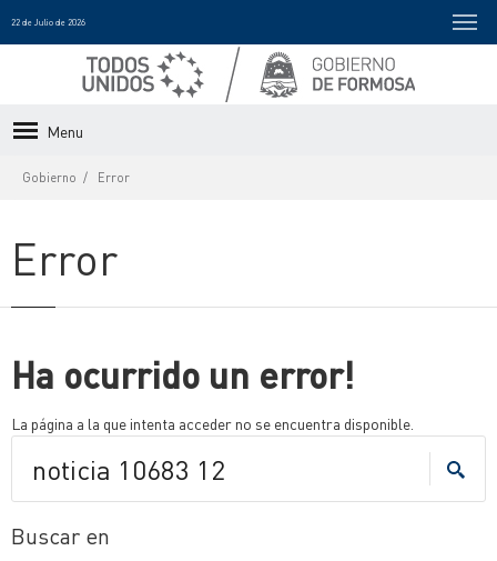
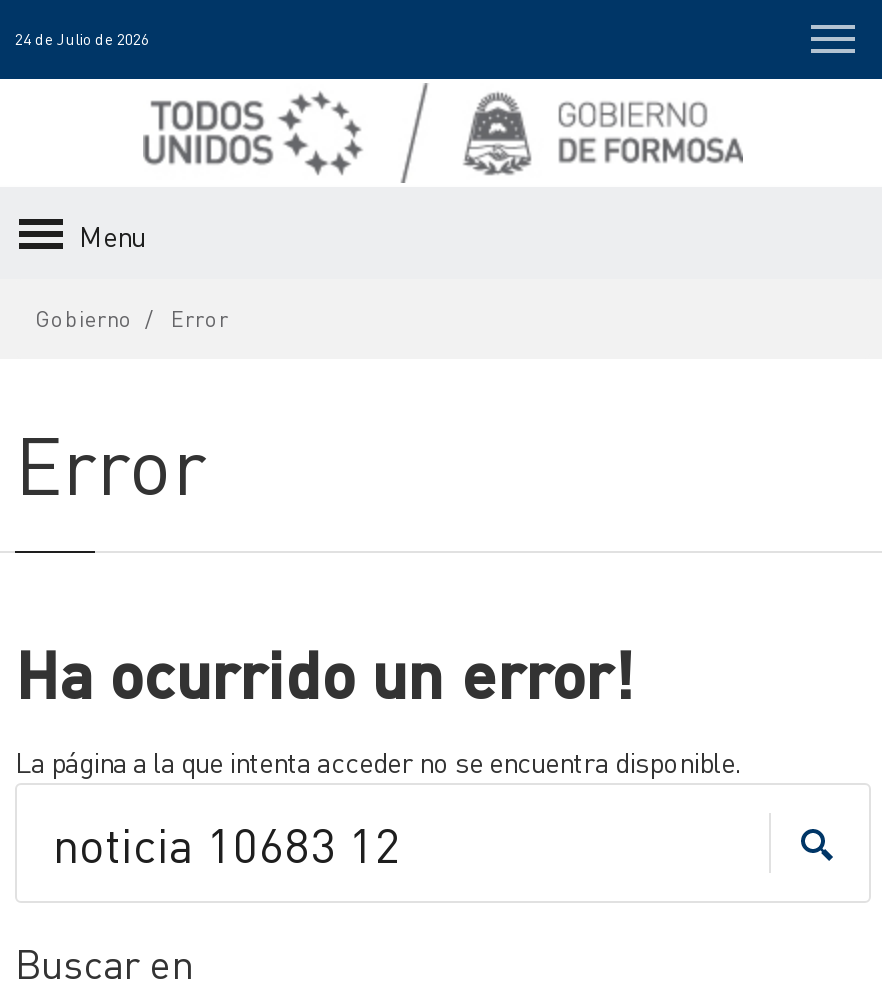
- 22 de Julio de 2026
+ 24 de Julio de 2026
